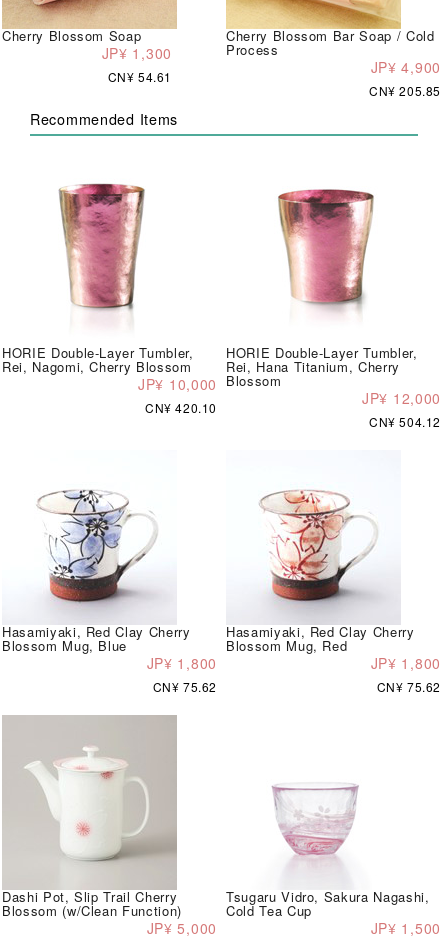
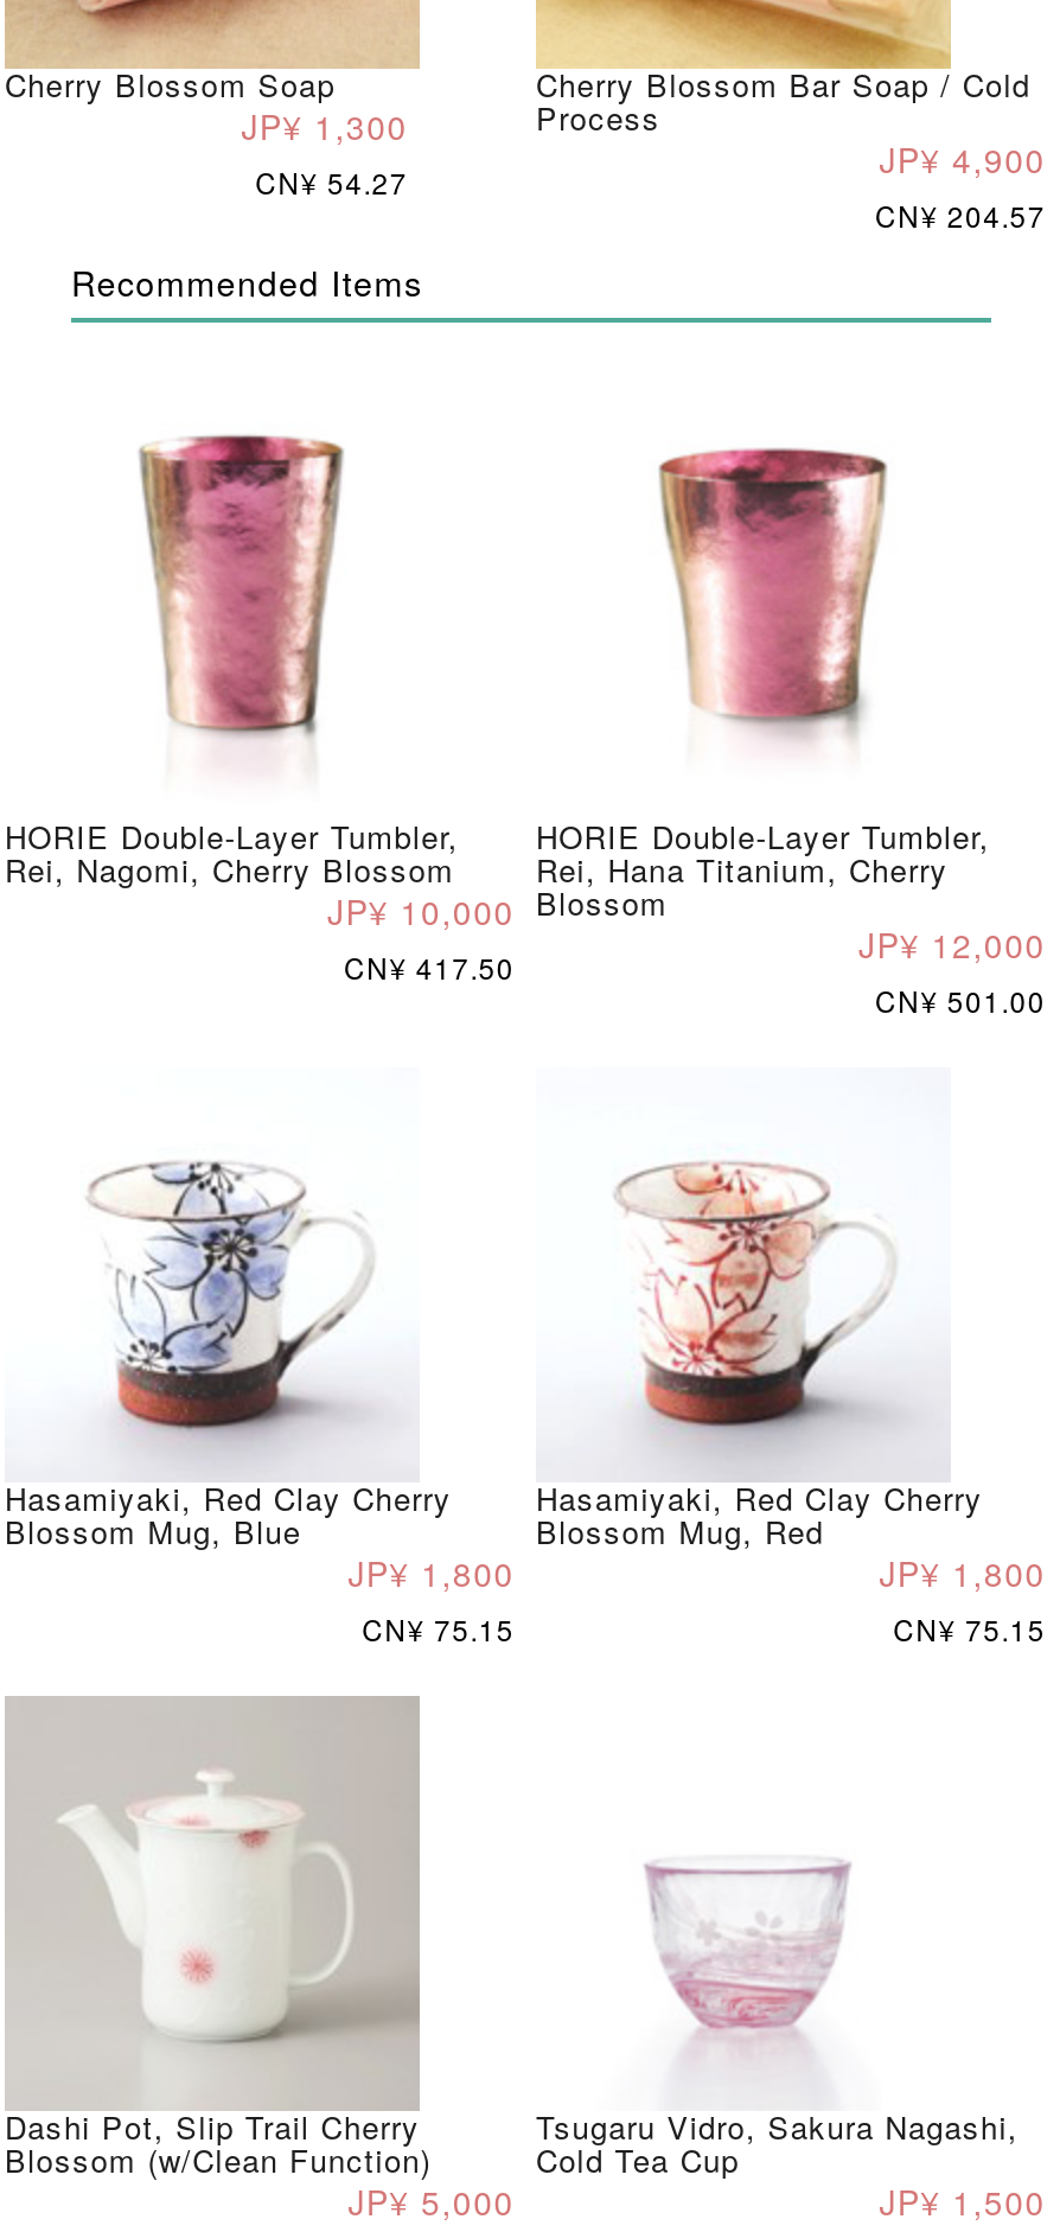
- CN¥ 54.61
+ CN¥ 54.27

- CN¥ 205.85
+ CN¥ 204.57

- CN¥ 420.10
+ CN¥ 417.50

- CN¥ 504.12
+ CN¥ 501.00

- CN¥ 75.62
+ CN¥ 75.15

- CN¥ 75.62
+ CN¥ 75.15
